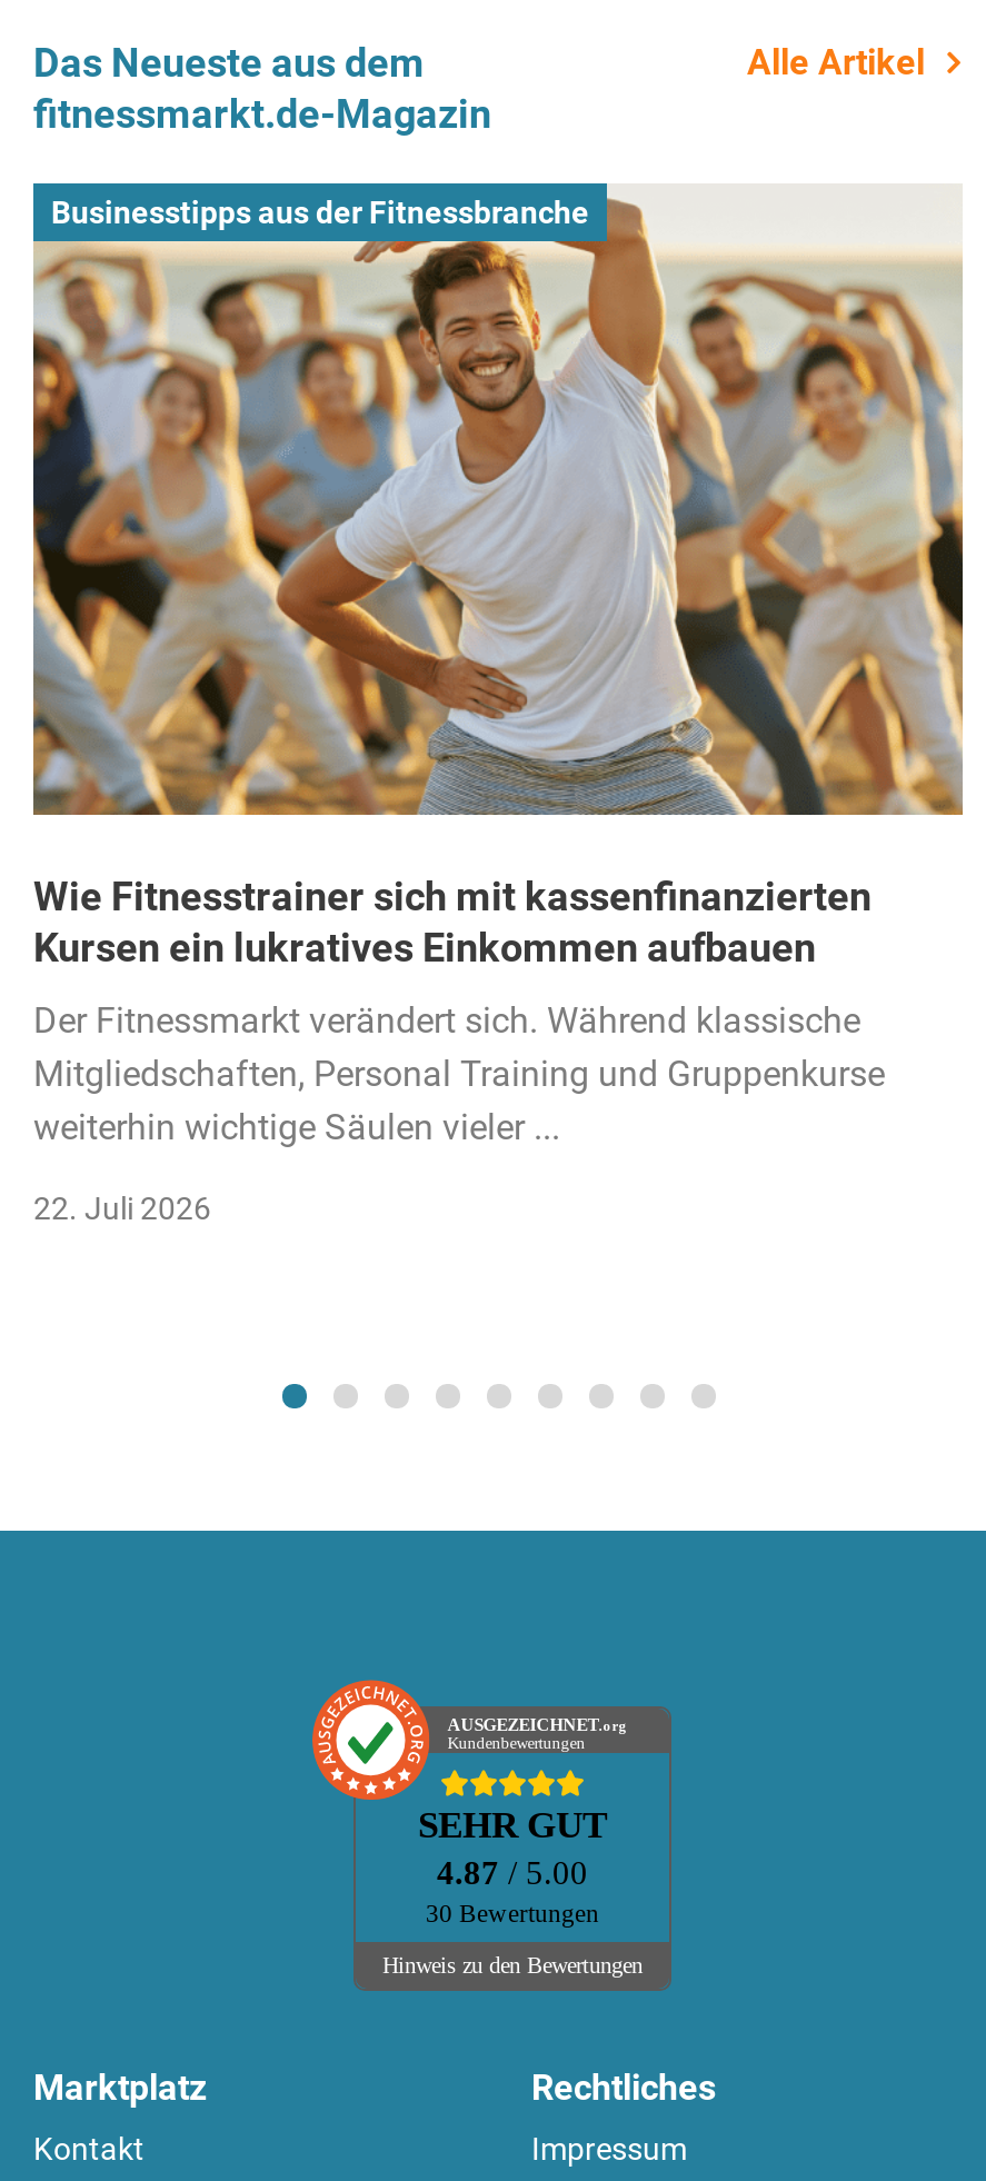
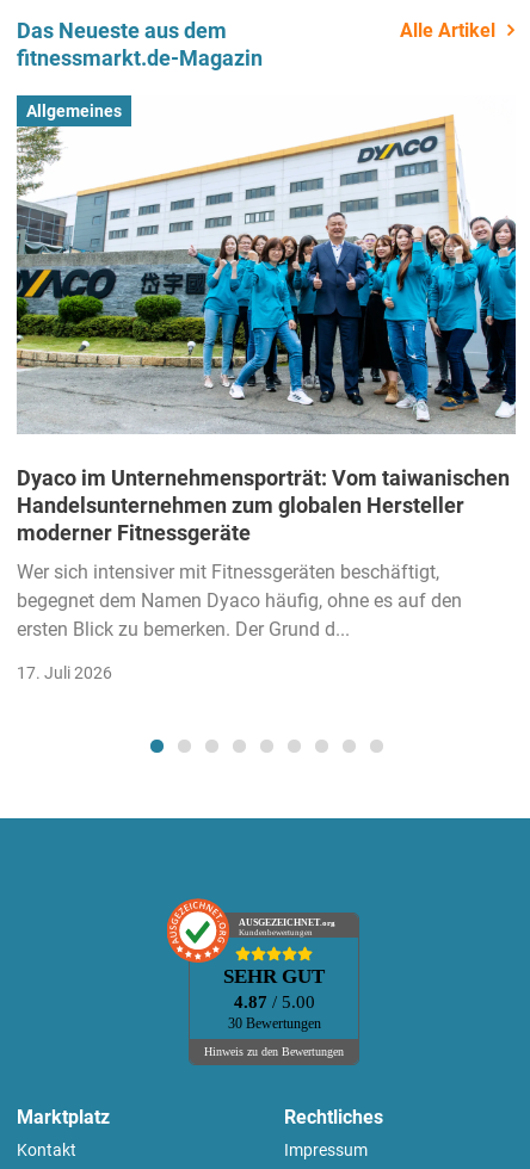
- [image]
- Businesstipps aus der Fitnessbranche
+ [image]
+ Allgemeines

- Wie Fitnesstrainer sich mit kassenfinanzierten
- Kursen ein lukratives Einkommen aufbauen
+ Dyaco im Unternehmensporträt: Vom taiwanischen
+ Handelsunternehmen zum globalen Hersteller
+ moderner Fitnessgeräte

- Der Fitnessmarkt verändert sich. Während klassische
- Mitgliedschaften, Personal Training und Gruppenkurse
- weiterhin wichtige Säulen vieler ...
+ Wer sich intensiver mit Fitnessgeräten beschäftigt,
+ begegnet dem Namen Dyaco häufig, ohne es auf den
+ ersten Blick zu bemerken. Der Grund d...

- 22. Juli 2026
+ 17. Juli 2026
